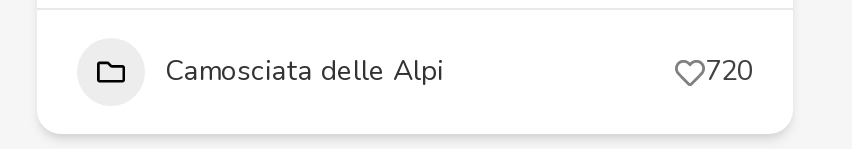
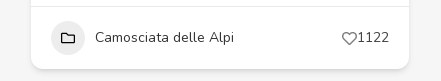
- 720
+ 1122
